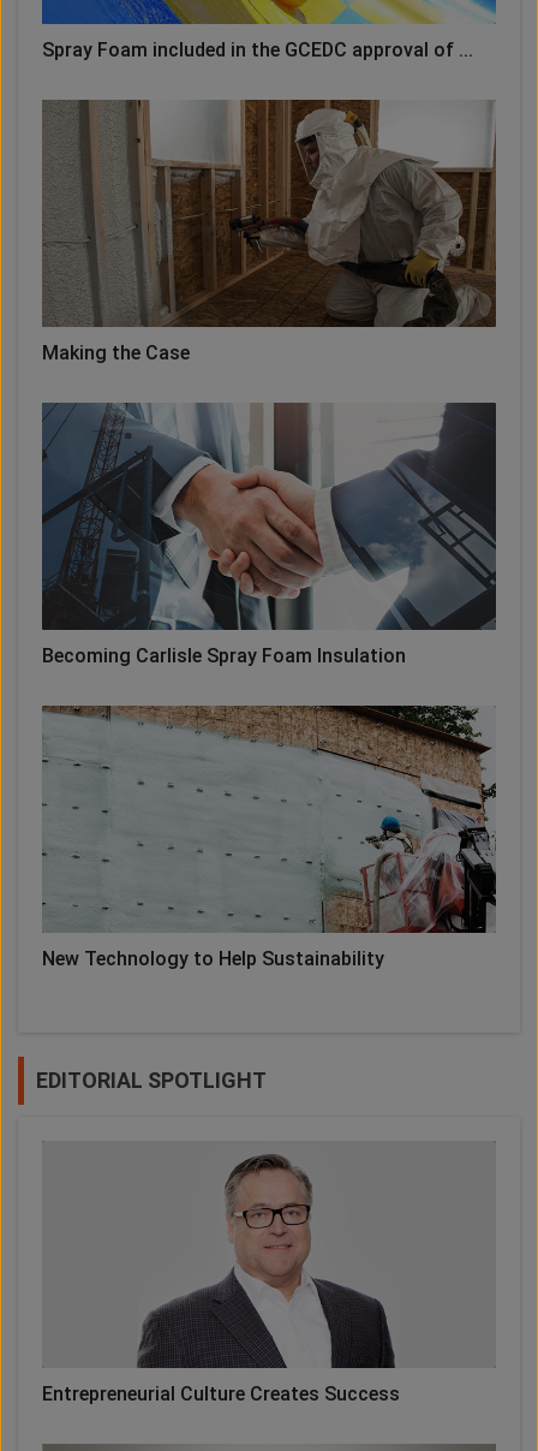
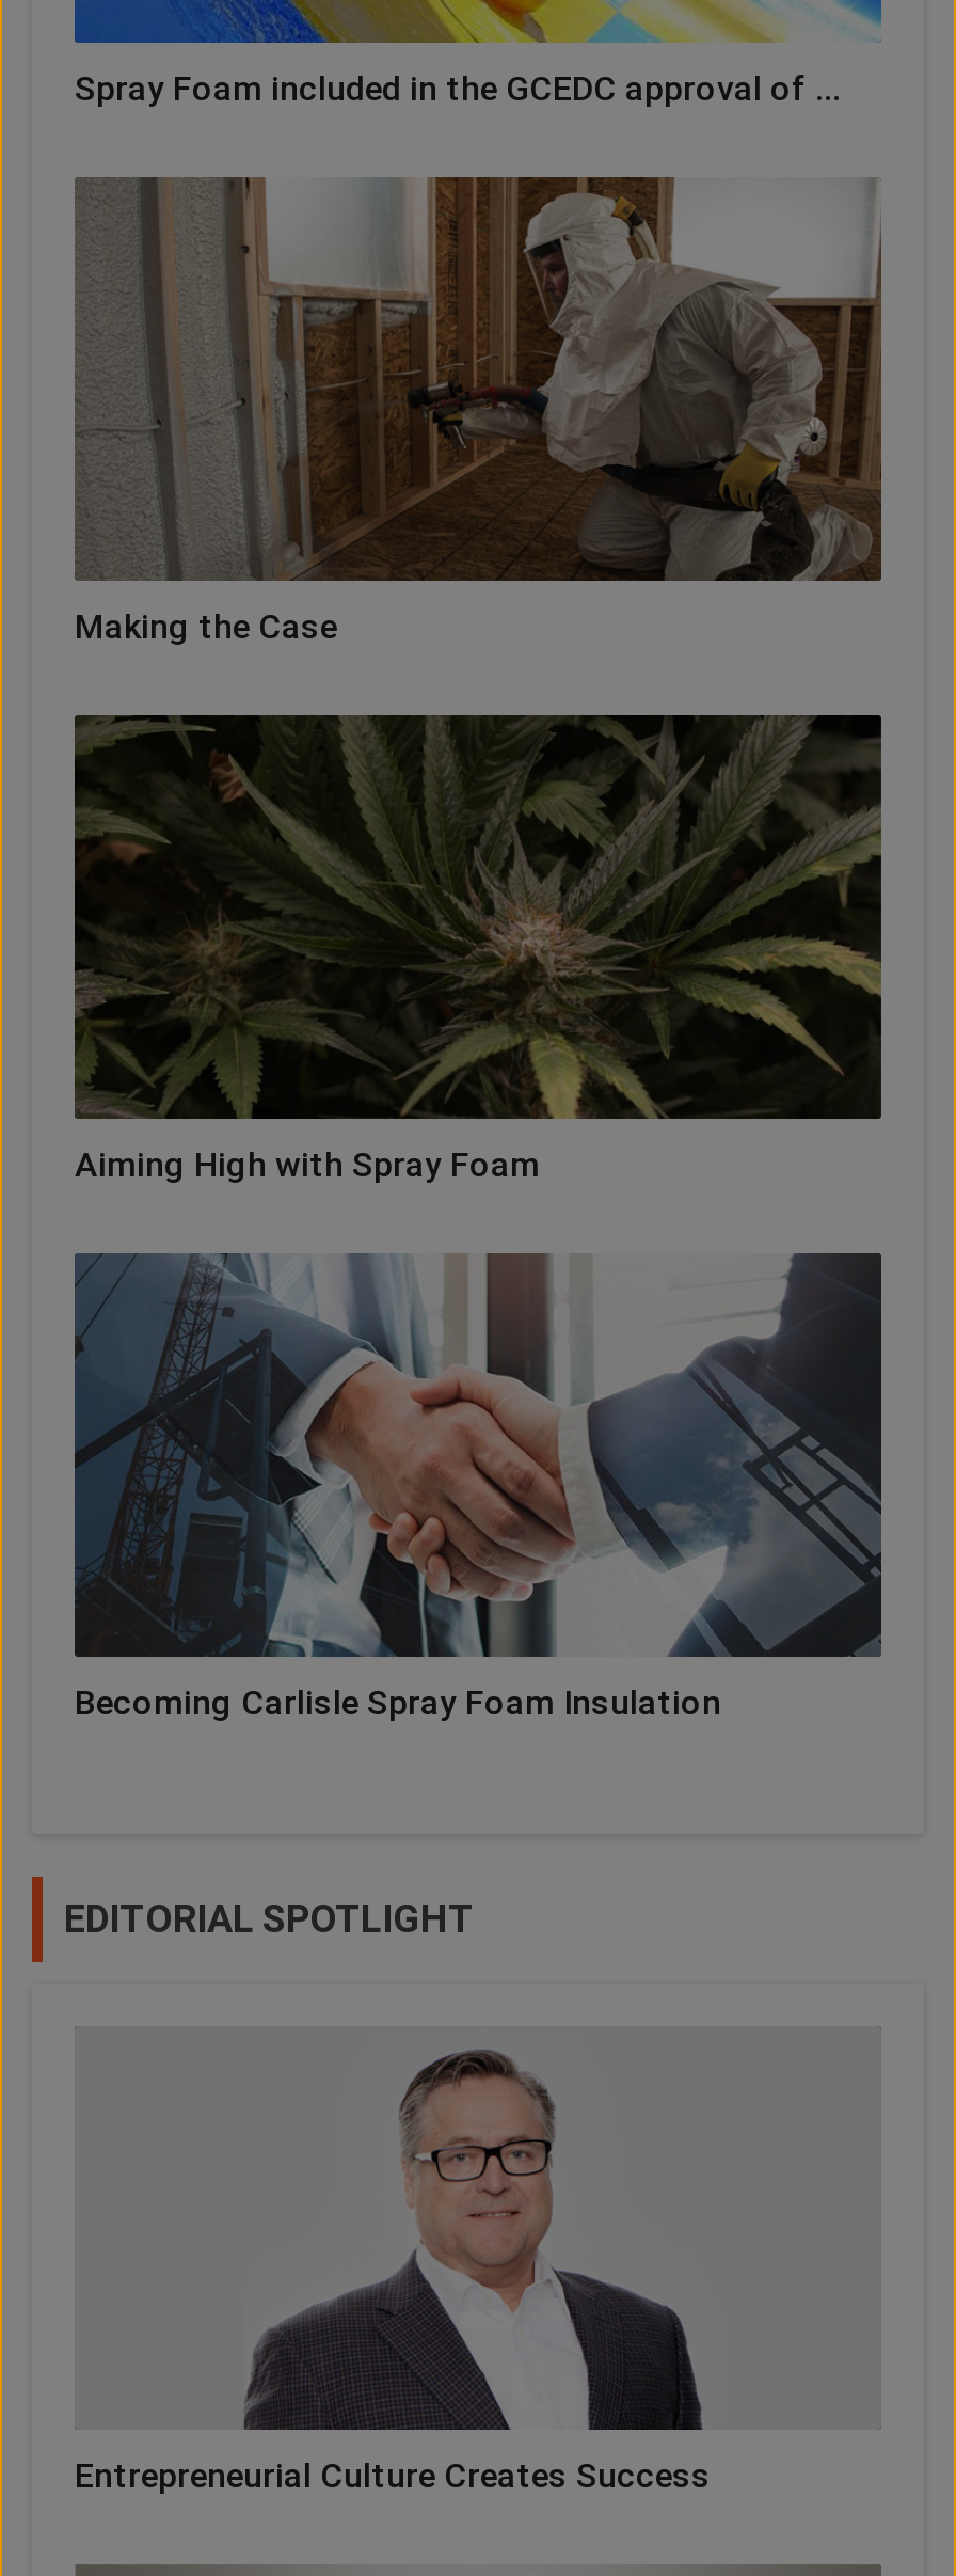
+ [image]
+ Aiming High with Spray Foam

moved down: [image] | Becoming Carlisle Spray Foam Insulation

- [image]
- New Technology to Help Sustainability
